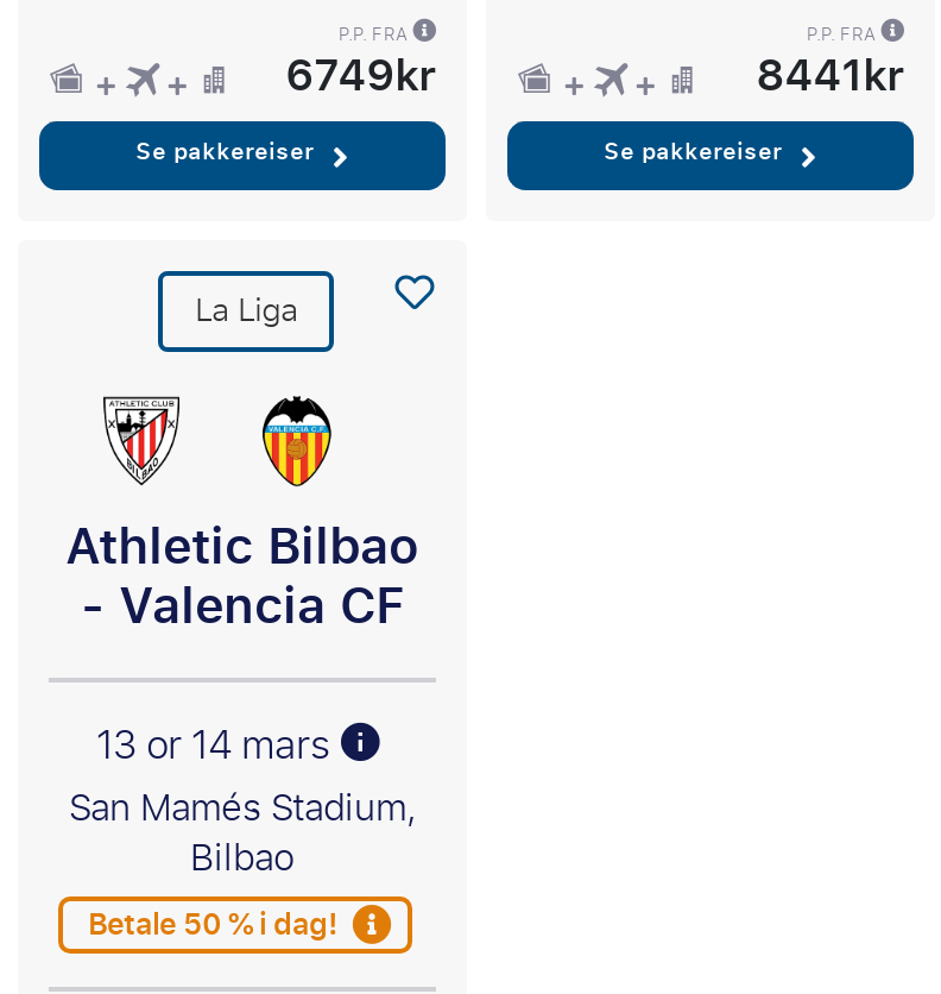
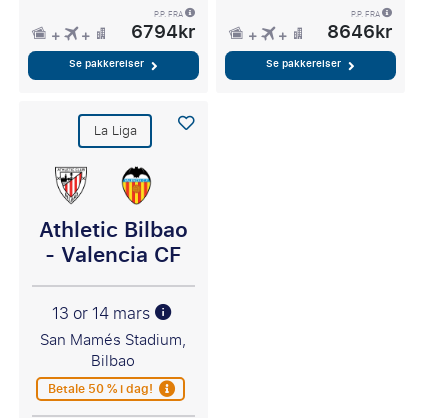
- 6749kr
+ 6794kr

- 8441kr
+ 8646kr
